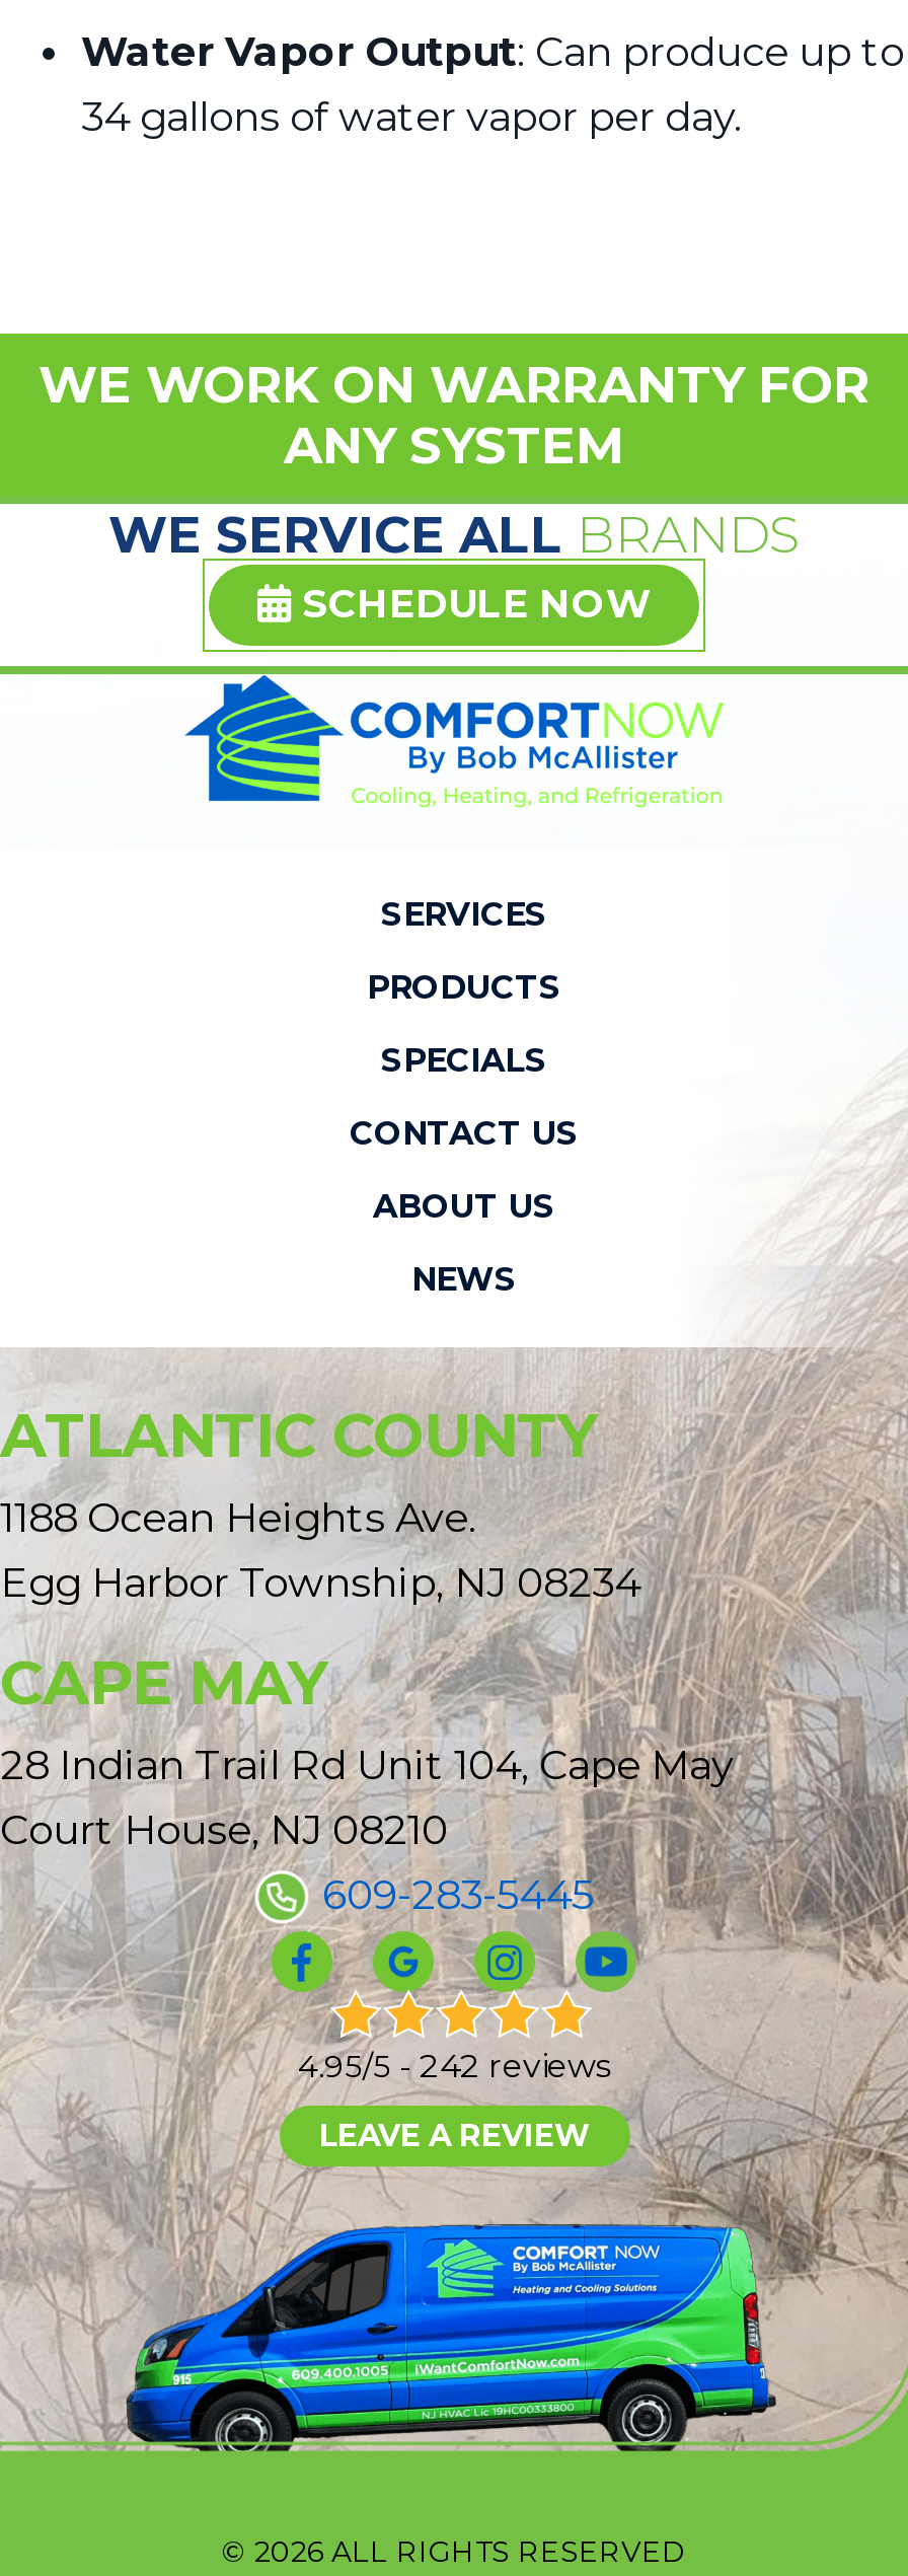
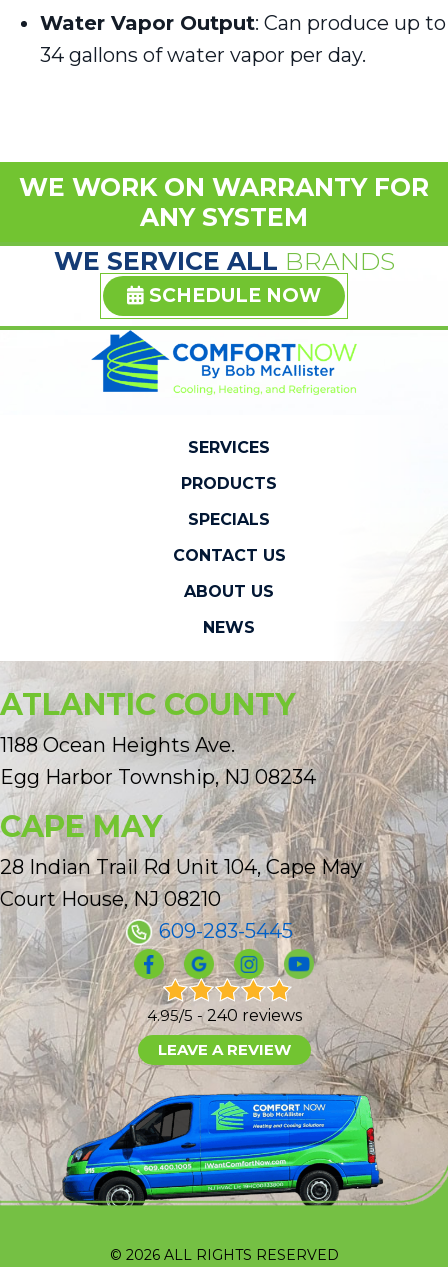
- 4.95/5 - 242 reviews
+ 4.95/5 - 240 reviews
